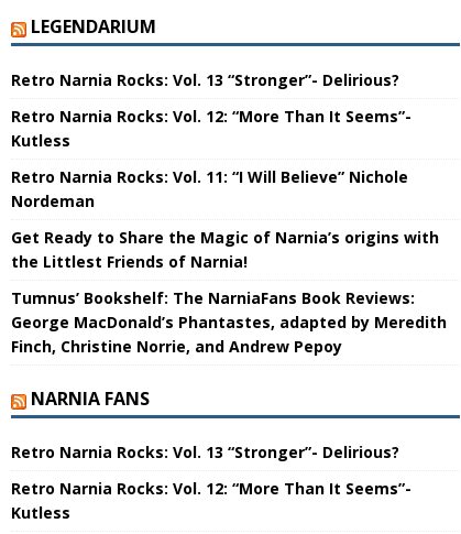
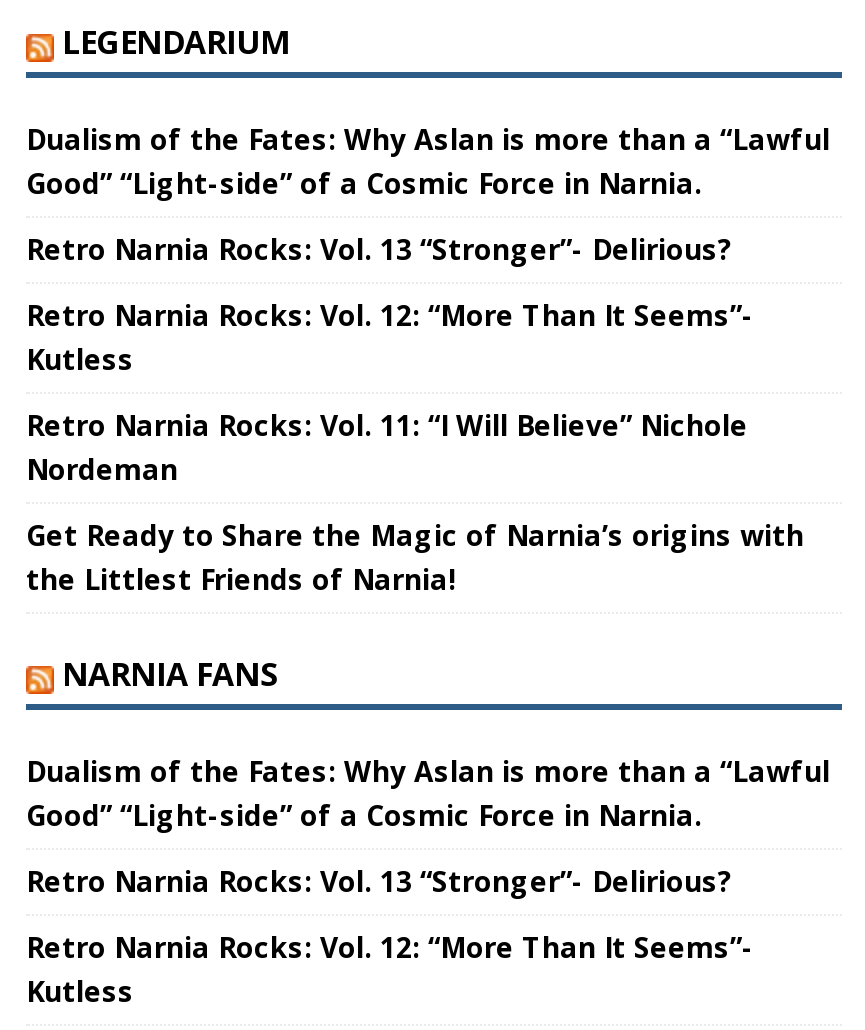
+ Dualism of the Fates: Why Aslan is more than a “Lawful
+ Good” “Light-side” of a Cosmic Force in Narnia.

moved down: Retro Narnia Rocks: Vol. 13 “Stronger”- Delirious? | Retro Narnia Rocks: Vol. 12: “More Than It Seems”- | Kutless | Retro Narnia Rocks: Vol. 11: “I Will Believe” Nichole | Nordeman | Get Ready to Share the Magic of Narnia’s origins with | the Littlest Friends of Narnia!

- Tumnus’ Bookshelf: The NarniaFans Book Reviews:
- George MacDonald’s Phantastes, adapted by Meredith
- Finch, Christine Norrie, and Andrew Pepoy

moved up: NARNIA FANS

+ Dualism of the Fates: Why Aslan is more than a “Lawful
+ Good” “Light-side” of a Cosmic Force in Narnia.
